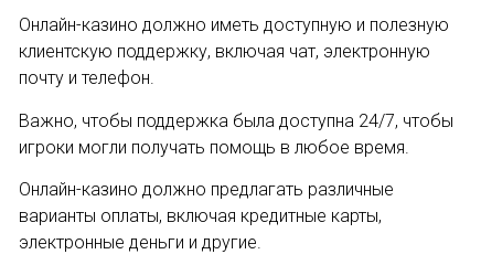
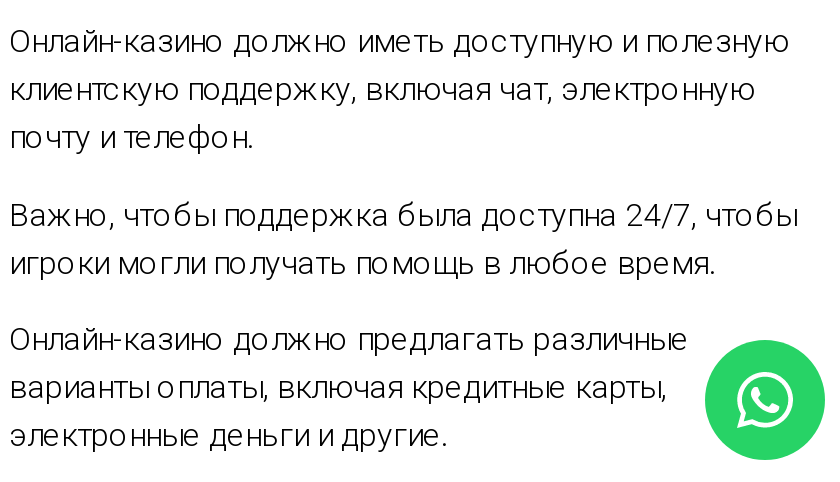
+ [image]
